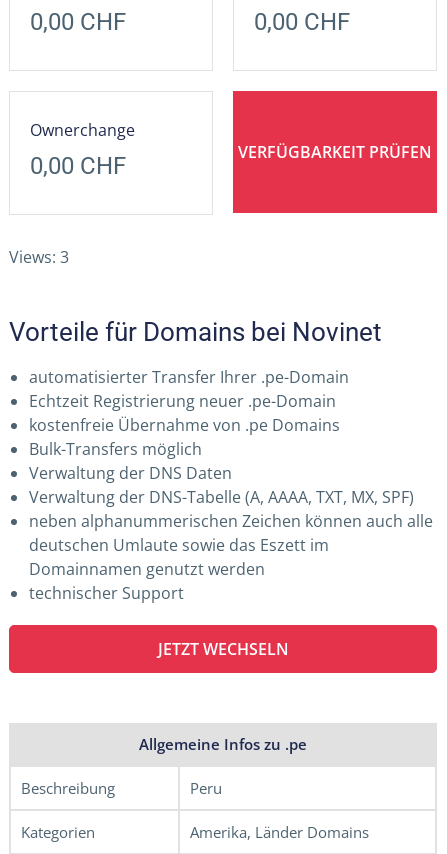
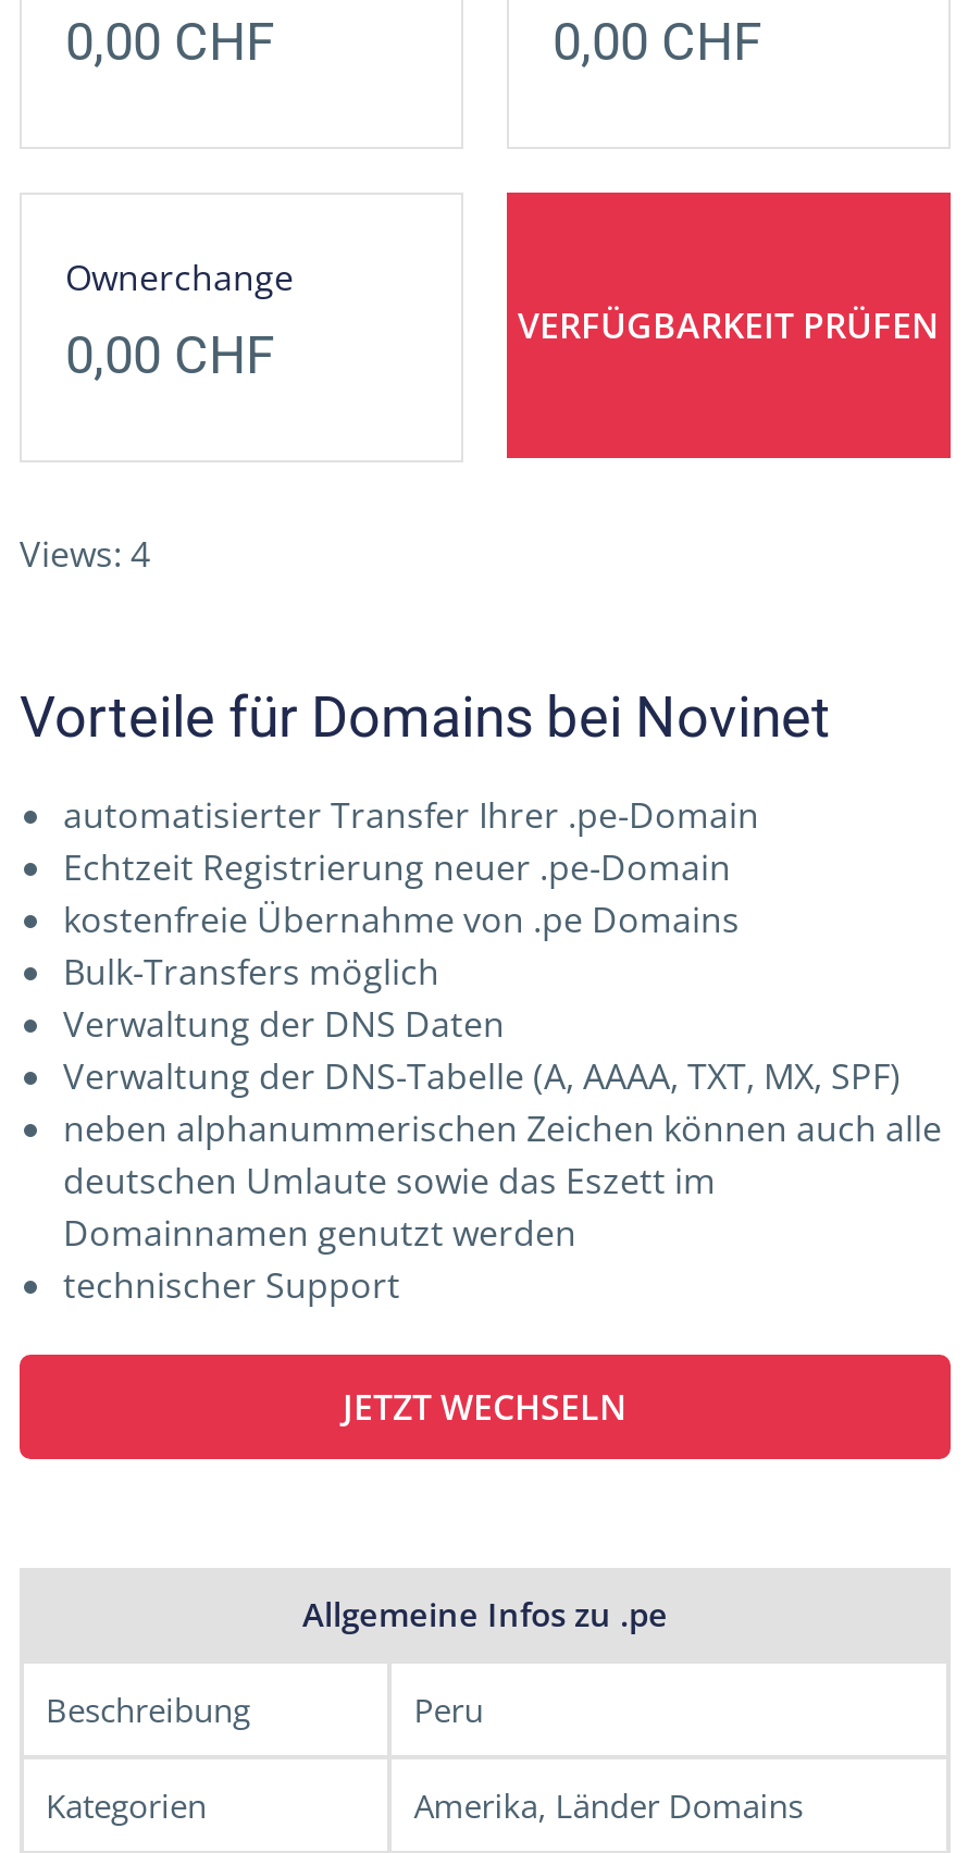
- Views: 3
+ Views: 4
